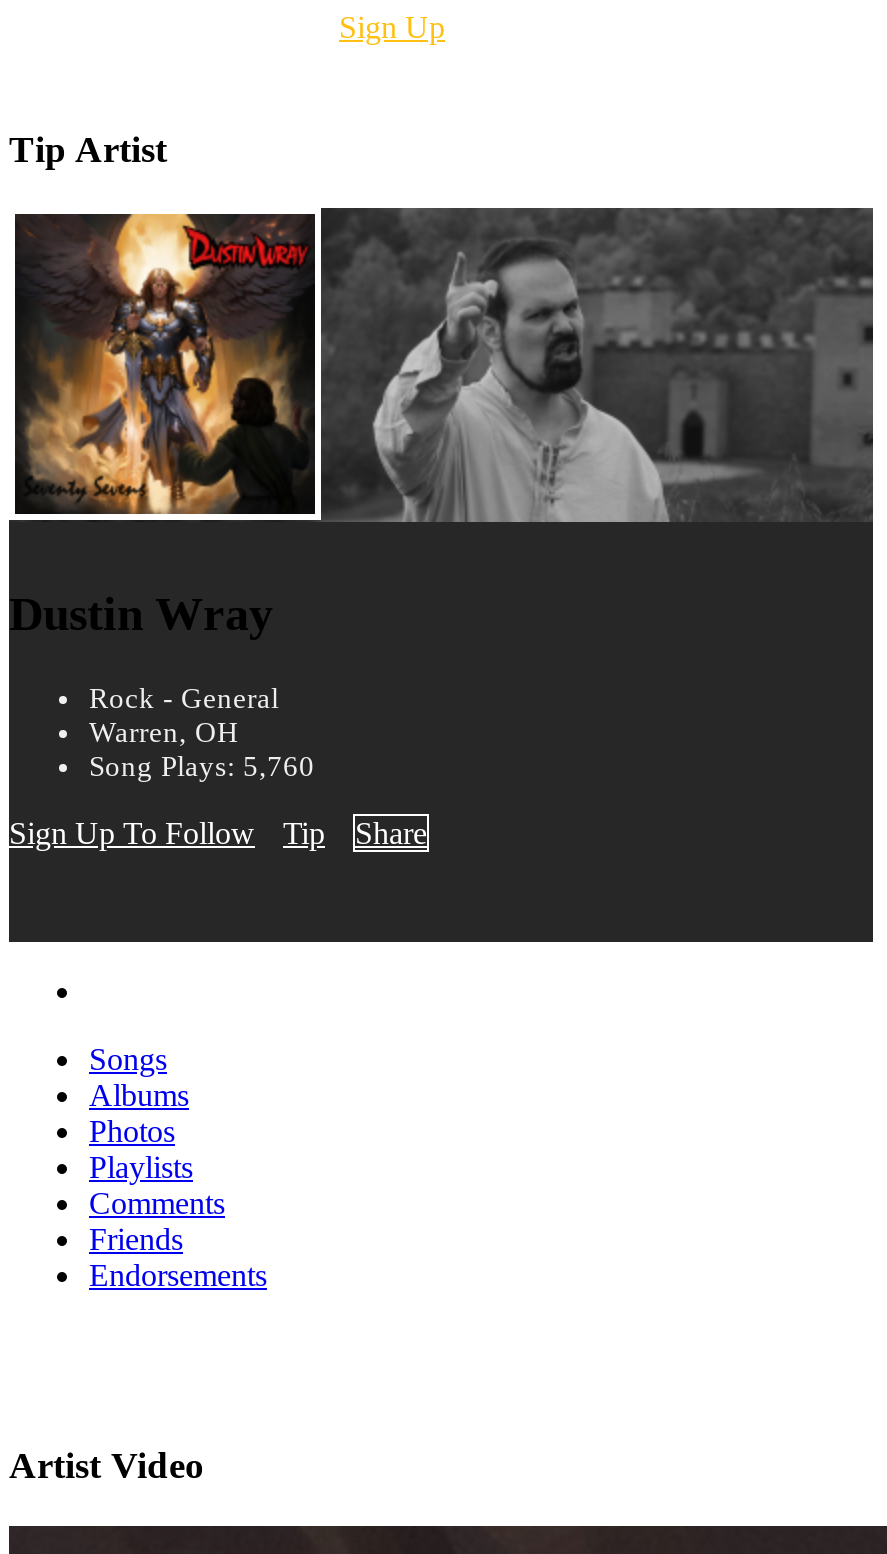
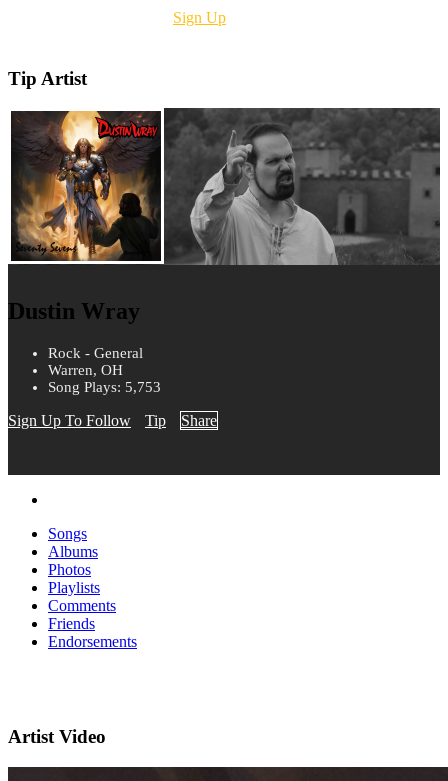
- Song Plays: 5,760
+ Song Plays: 5,753
